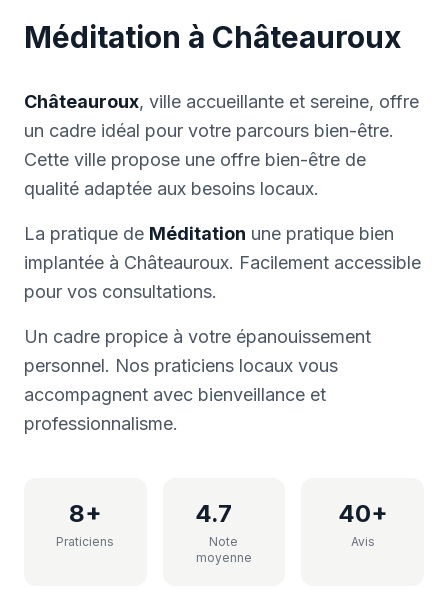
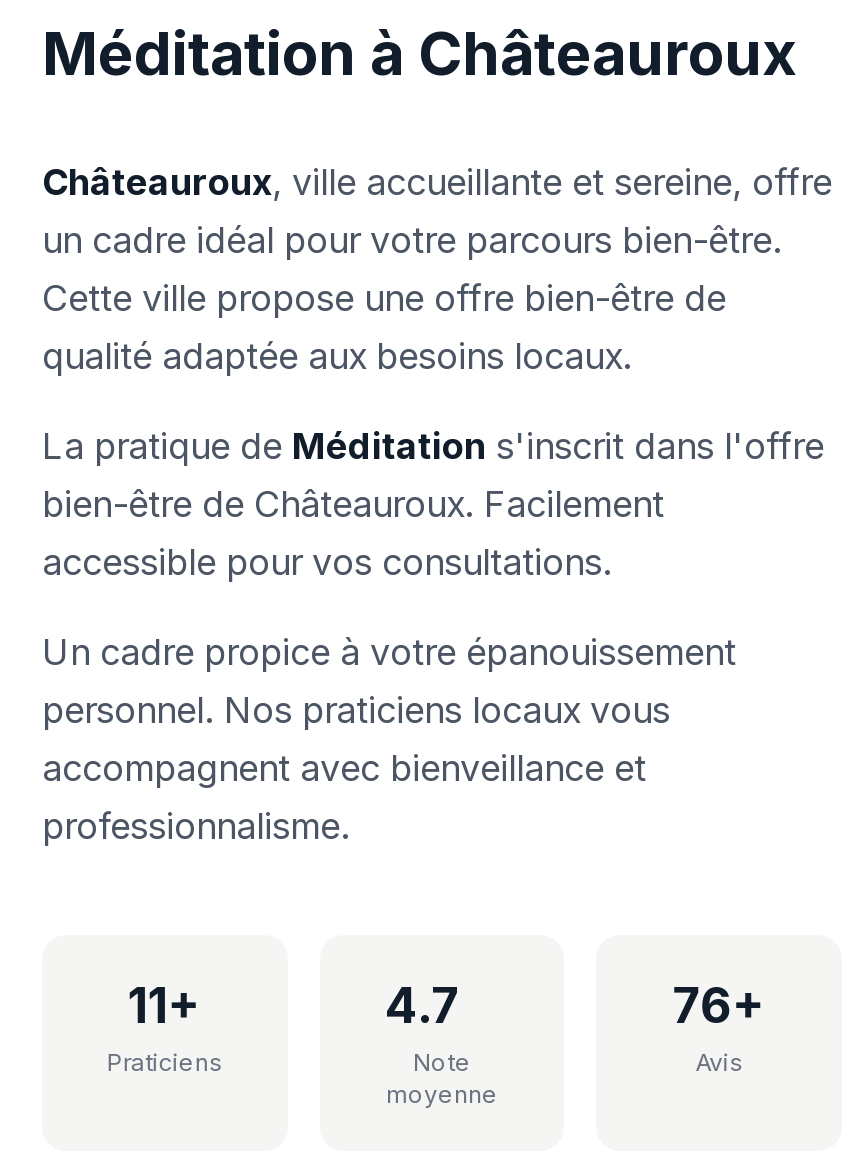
- La pratique de Méditation une pratique bien
- implantée à Châteauroux. Facilement accessible
- pour vos consultations.
+ La pratique de Méditation s'inscrit dans l'offre
+ bien-être de Châteauroux. Facilement
+ accessible pour vos consultations.

- 8+
+ 11+

- 40+
+ 76+
